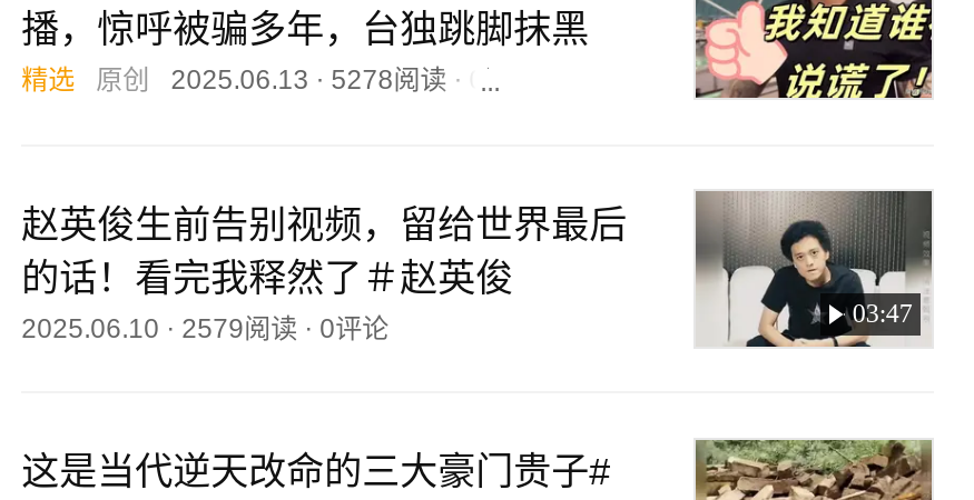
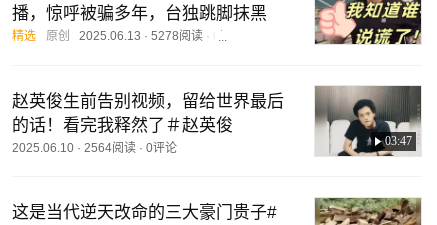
- 2025.06.10 · 2579阅读· 0评论
+ 2025.06.10 · 2564阅读· 0评论
